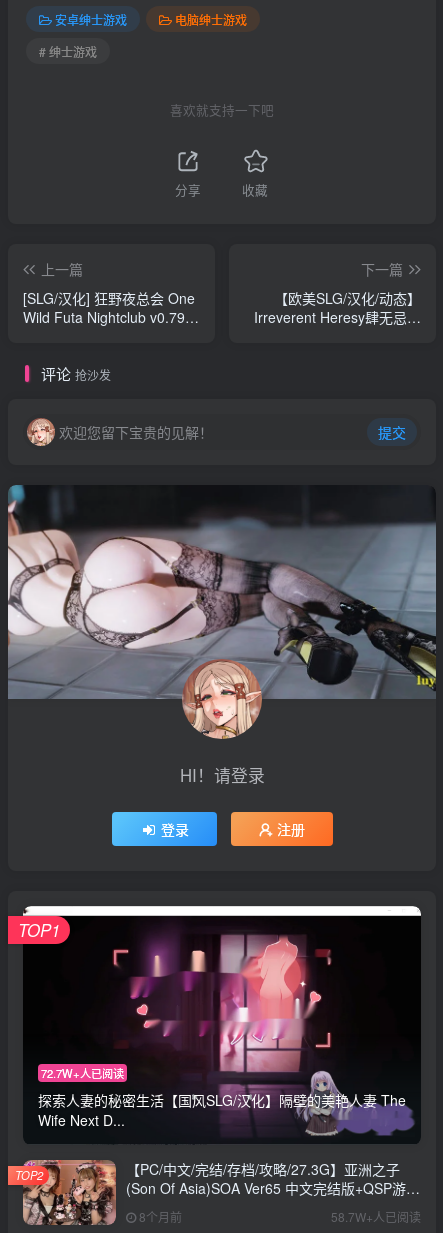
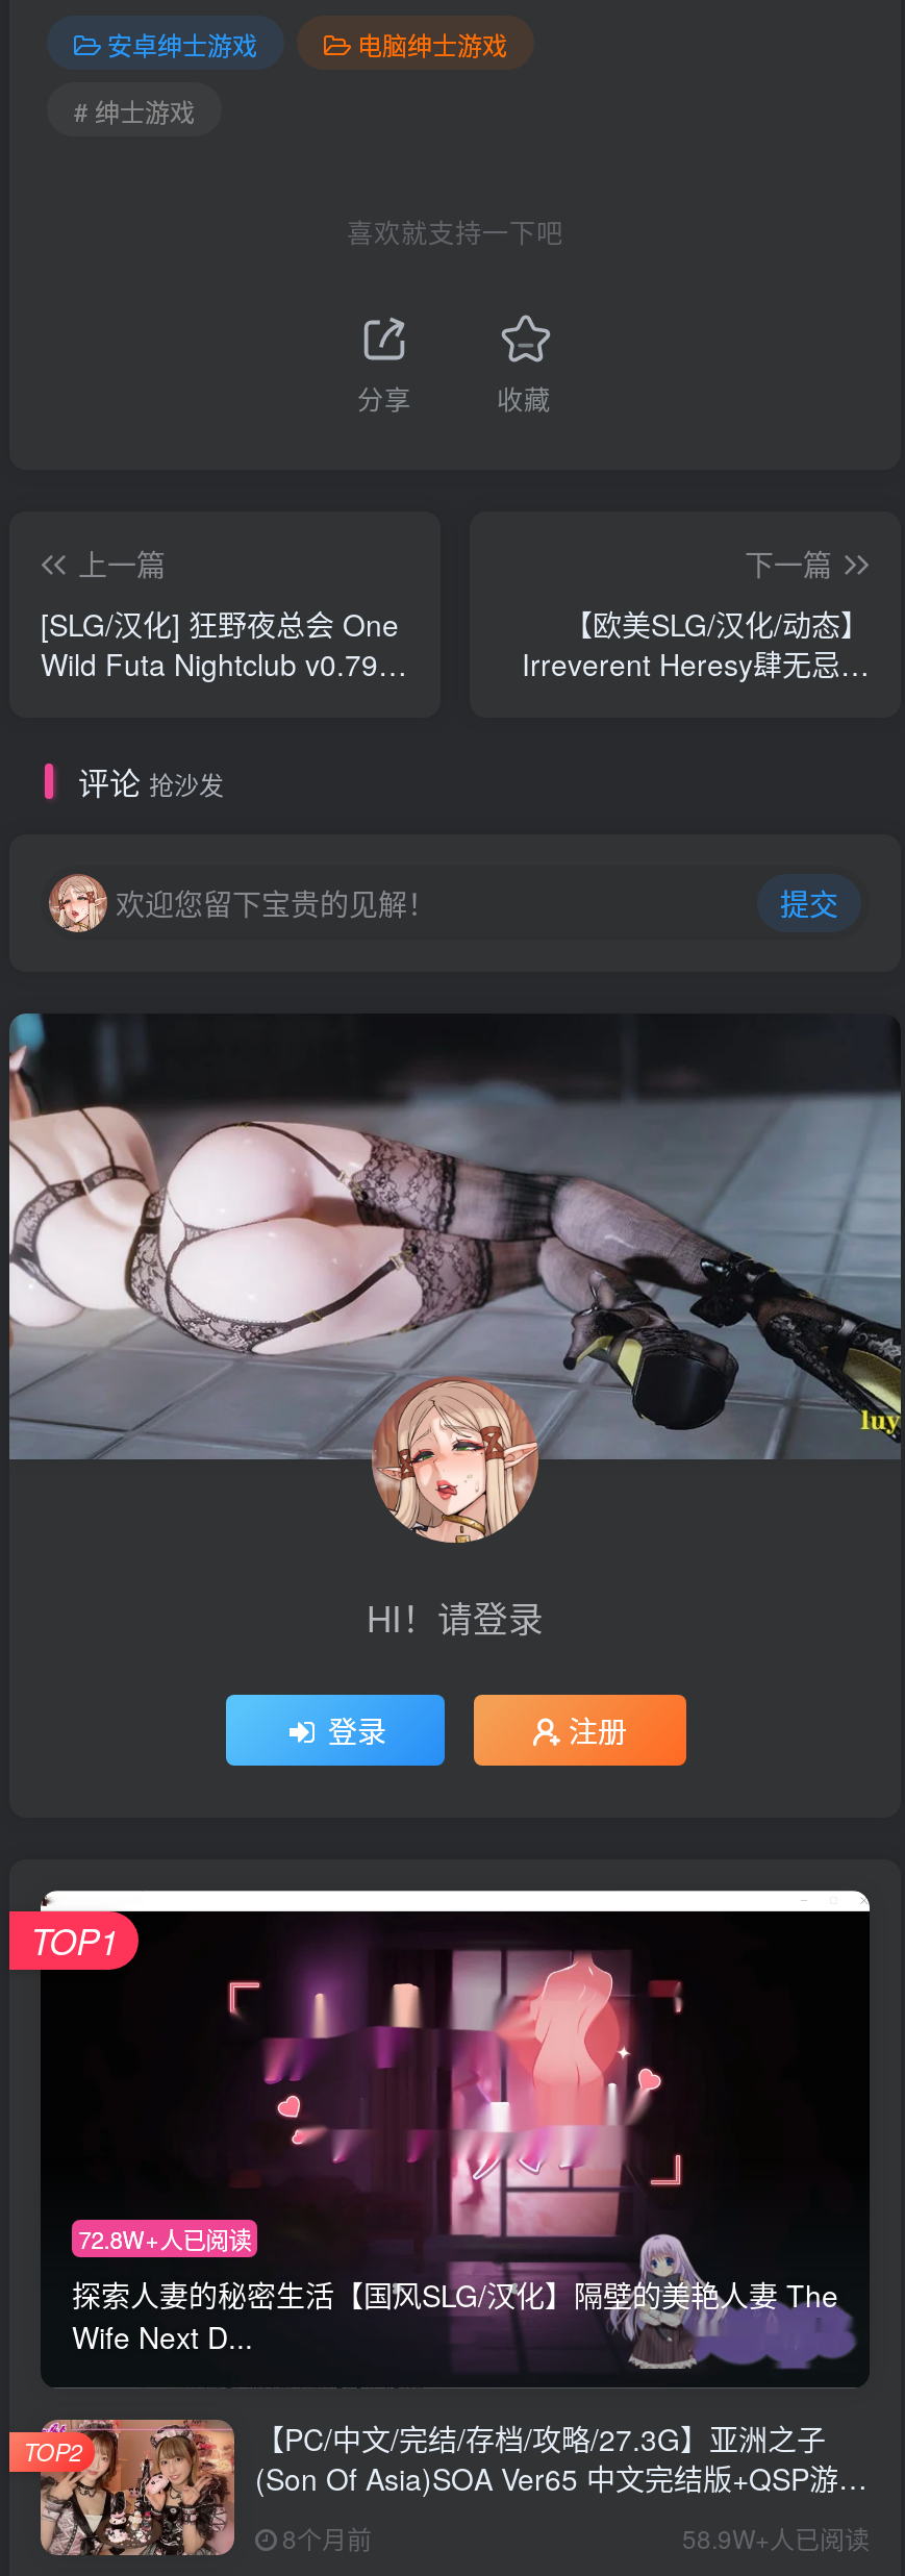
- 72.7W+人已阅读
+ 72.8W+人已阅读

- 58.7W+人已阅读
+ 58.9W+人已阅读
